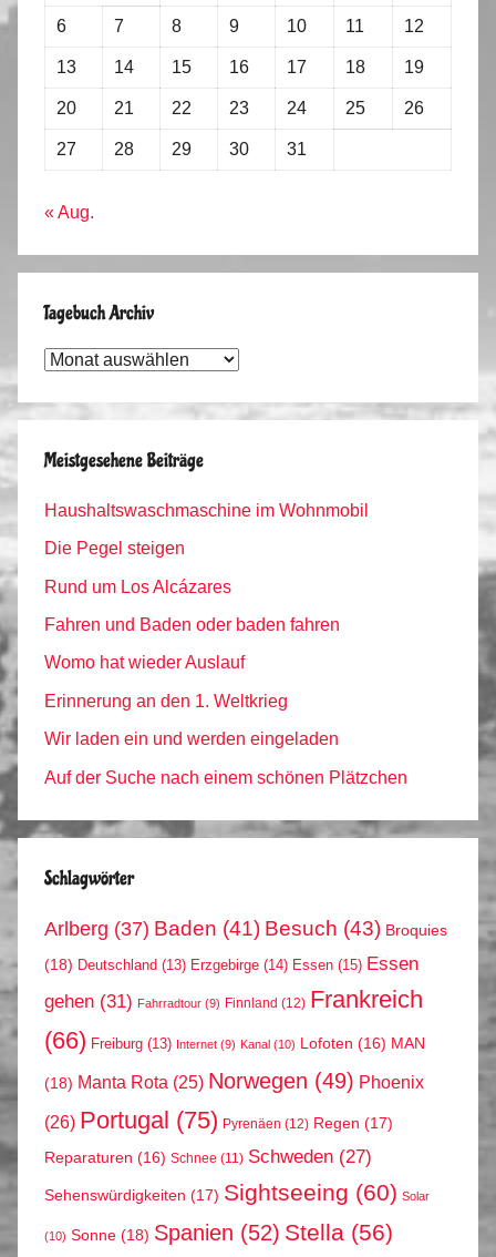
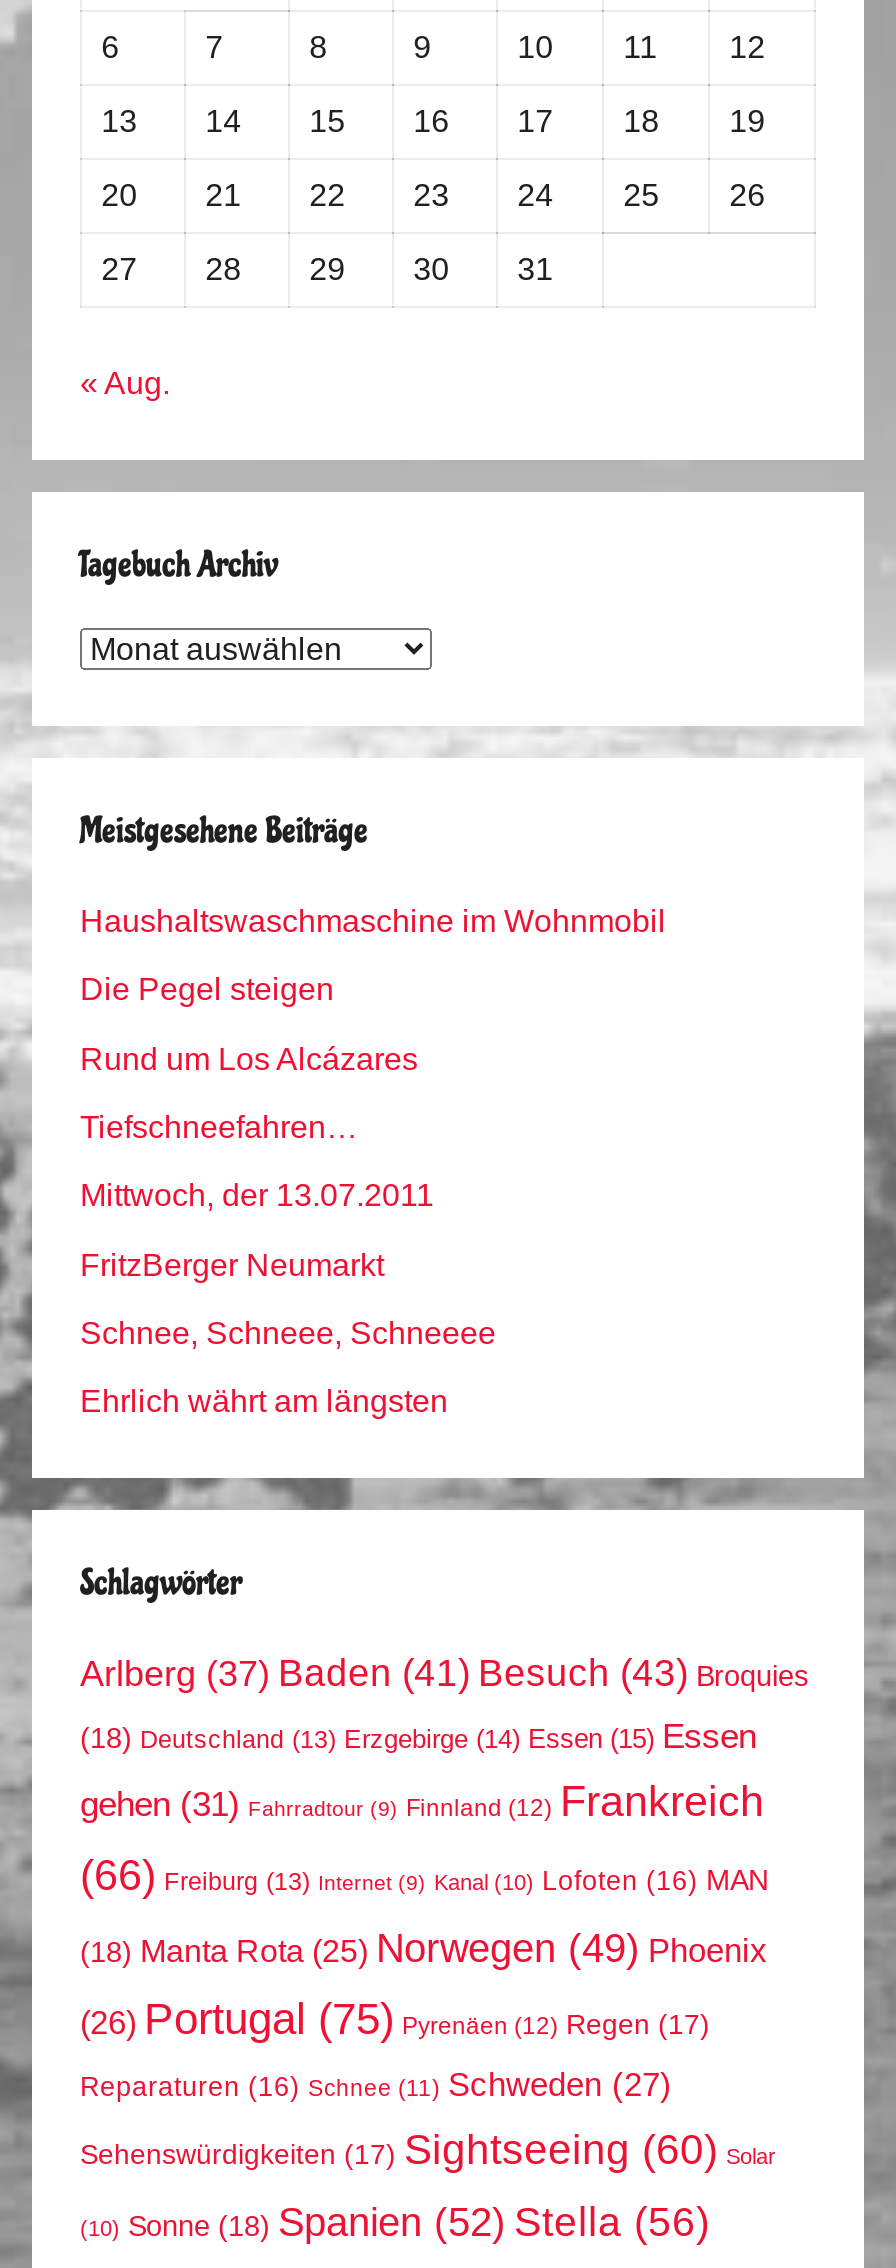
- Fahren und Baden oder baden fahren
+ Tiefschneefahren…

- Womo hat wieder Auslauf
+ Mittwoch, der 13.07.2011

- Erinnerung an den 1. Weltkrieg
+ FritzBerger Neumarkt

- Wir laden ein und werden eingeladen
+ Schnee, Schneee, Schneeee

- Auf der Suche nach einem schönen Plätzchen
+ Ehrlich währt am längsten
